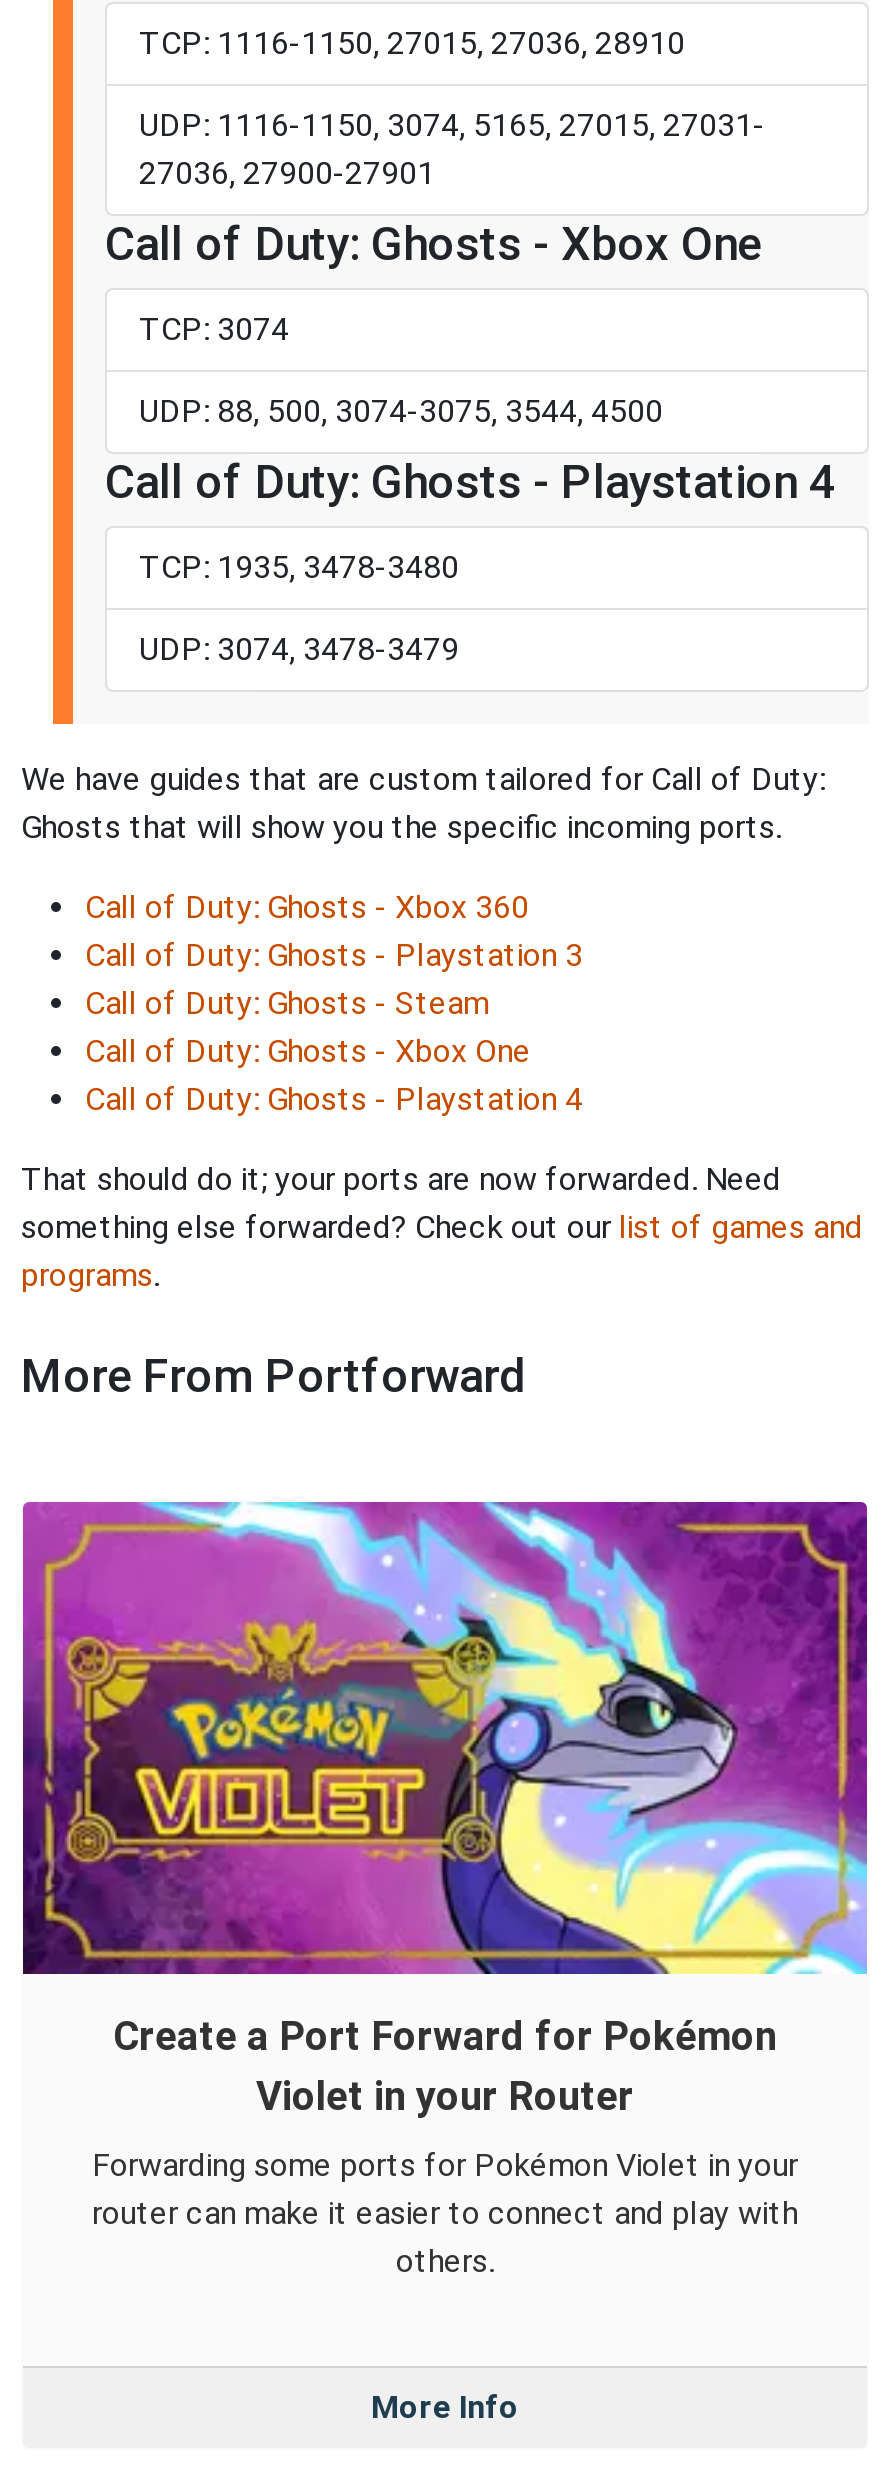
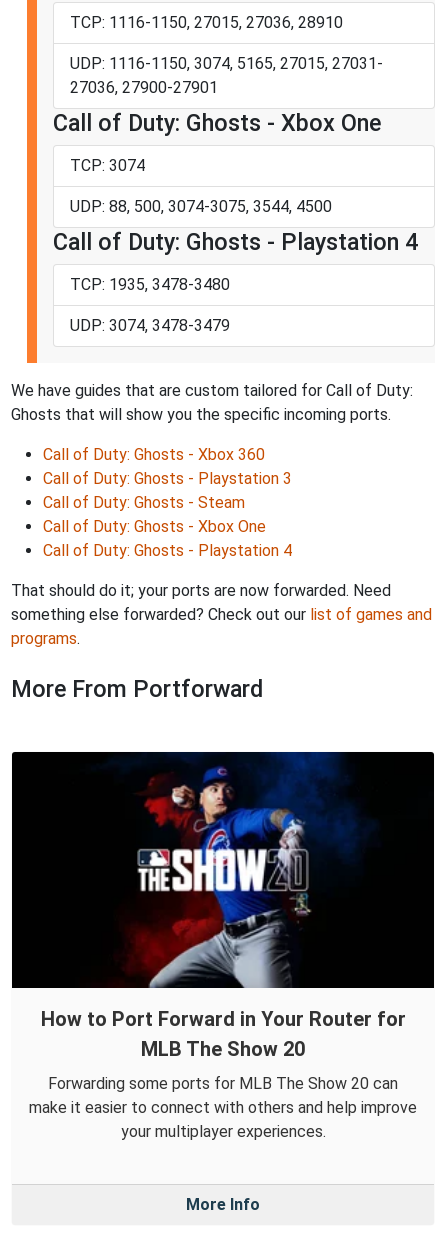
- [image]
- Create a Port Forward for Pokémon
- Violet in your Router
+ [image]
+ How to Port Forward in Your Router for
+ MLB The Show 20

- Forwarding some ports for Pokémon Violet in your
- router can make it easier to connect and play with
- others.
+ Forwarding some ports for MLB The Show 20 can
+ make it easier to connect with others and help improve
+ your multiplayer experiences.
